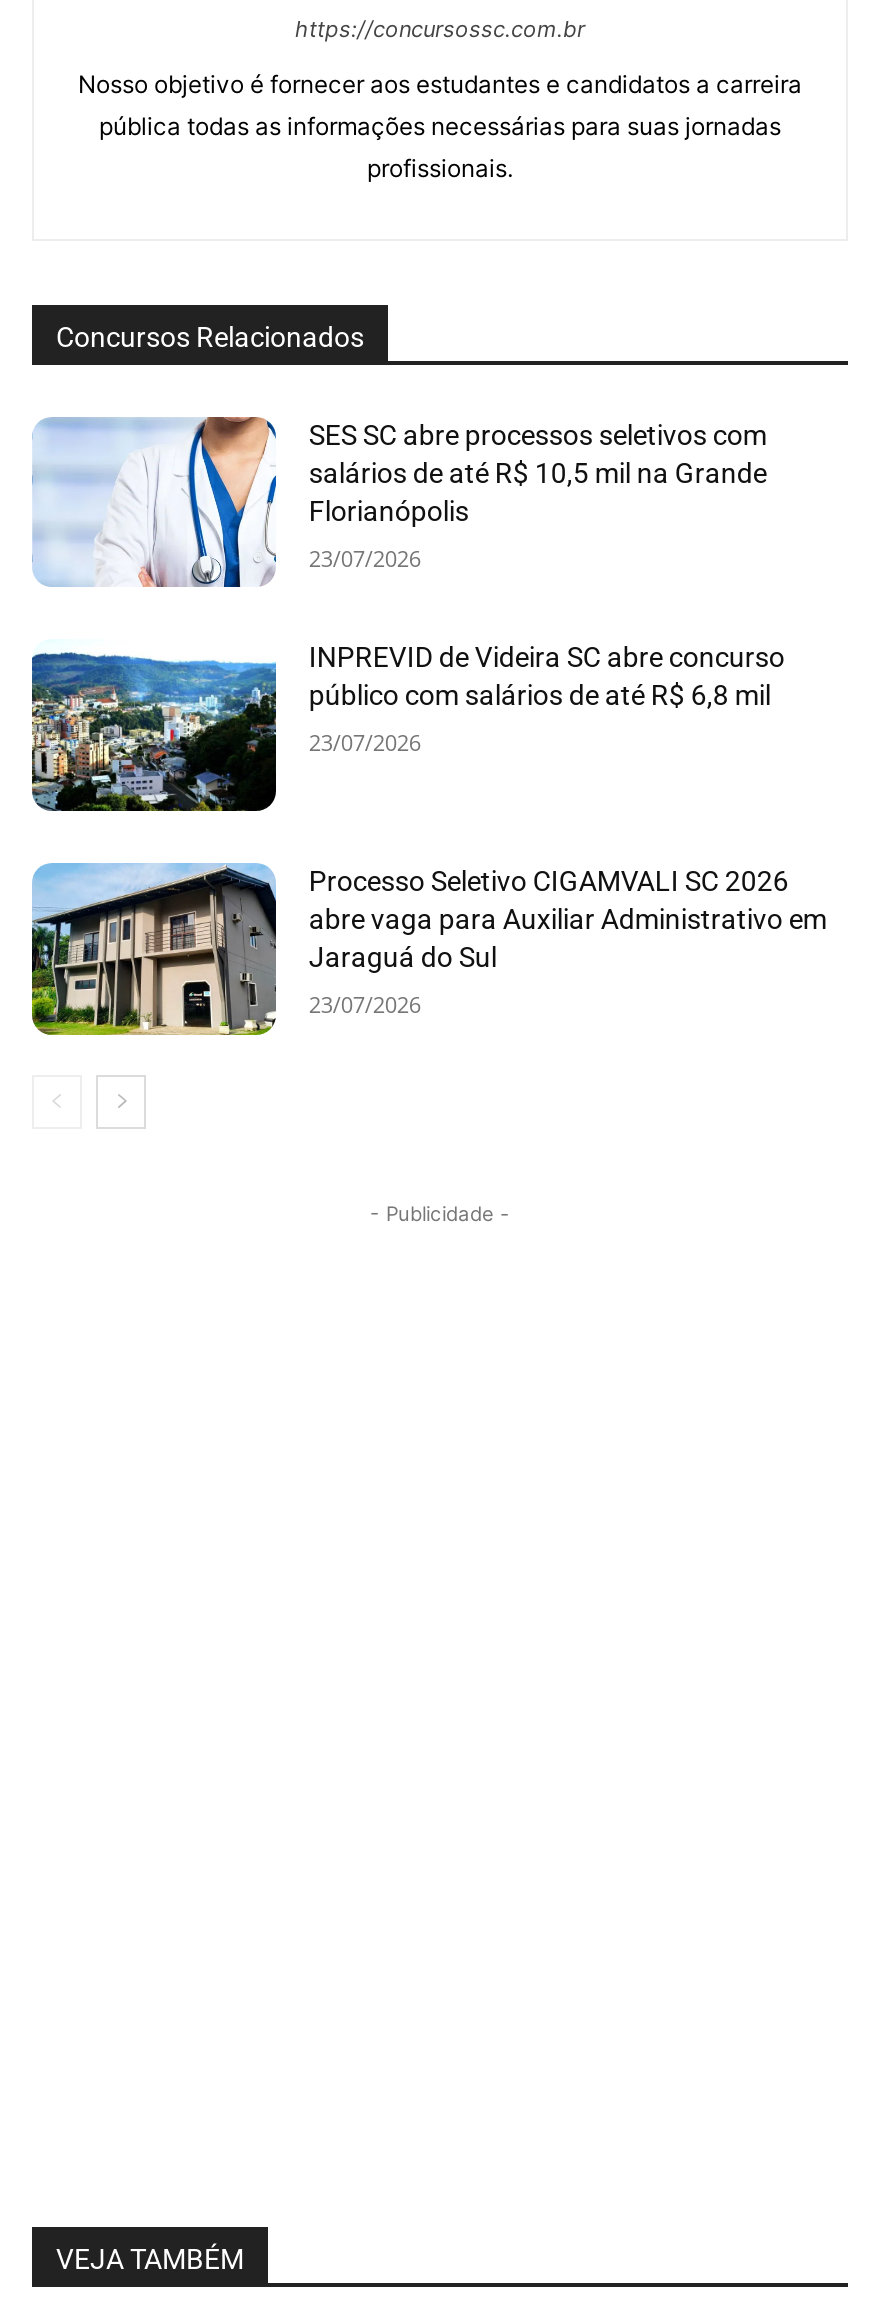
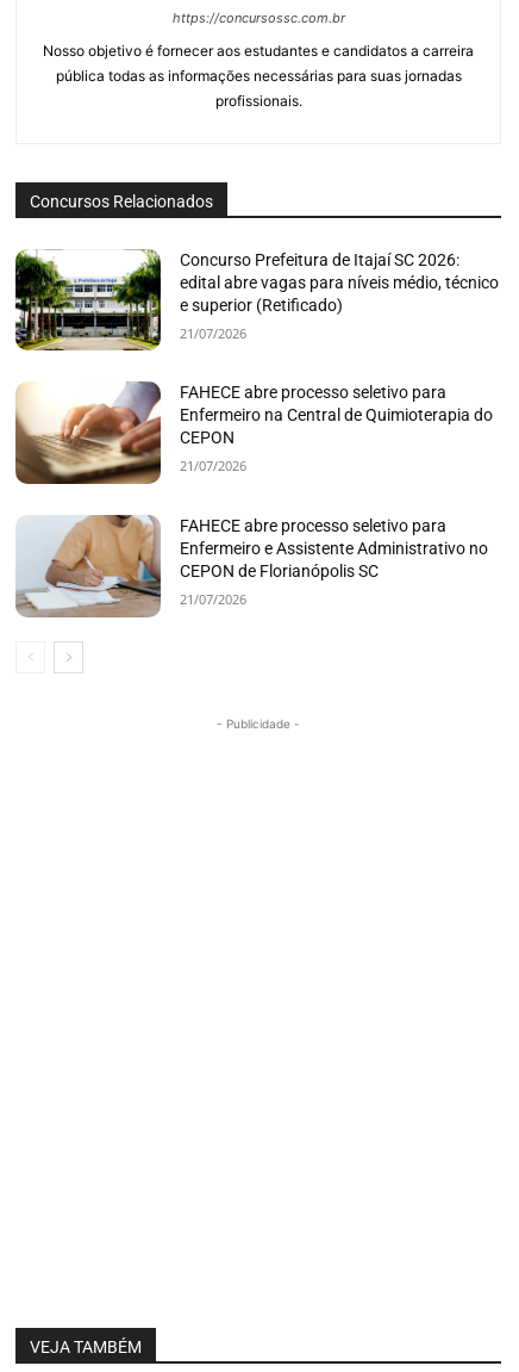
- [image]
- SES SC abre processos seletivos com
- salários de até R$ 10,5 mil na Grande
- Florianópolis
+ [image]
+ Concurso Prefeitura de Itajaí SC 2026:
+ edital abre vagas para níveis médio, técnico
+ e superior (Retificado)

- 23/07/2026
+ 21/07/2026

- [image]
- INPREVID de Videira SC abre concurso
- público com salários de até R$ 6,8 mil
+ [image]
+ FAHECE abre processo seletivo para
+ Enfermeiro na Central de Quimioterapia do
+ CEPON

- 23/07/2026
+ 21/07/2026

- [image]
- Processo Seletivo CIGAMVALI SC 2026
- abre vaga para Auxiliar Administrativo em
- Jaraguá do Sul
+ [image]
+ FAHECE abre processo seletivo para
+ Enfermeiro e Assistente Administrativo no
+ CEPON de Florianópolis SC

- 23/07/2026
+ 21/07/2026
